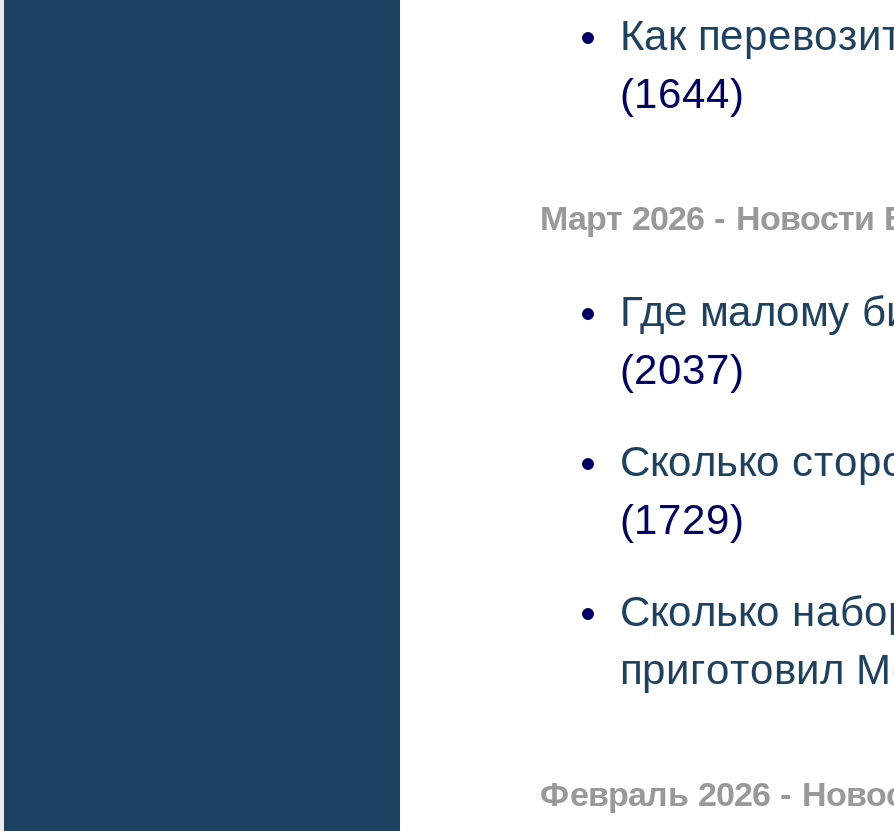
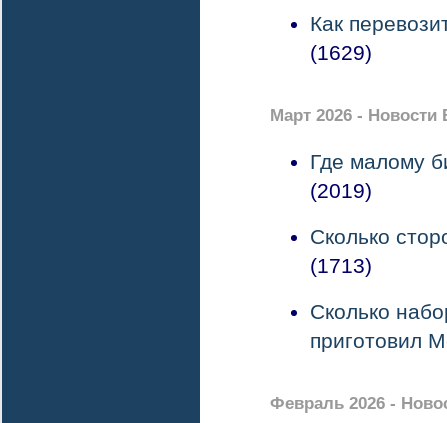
- (1644)
+ (1629)

- (2037)
+ (2019)

- (1729)
+ (1713)
